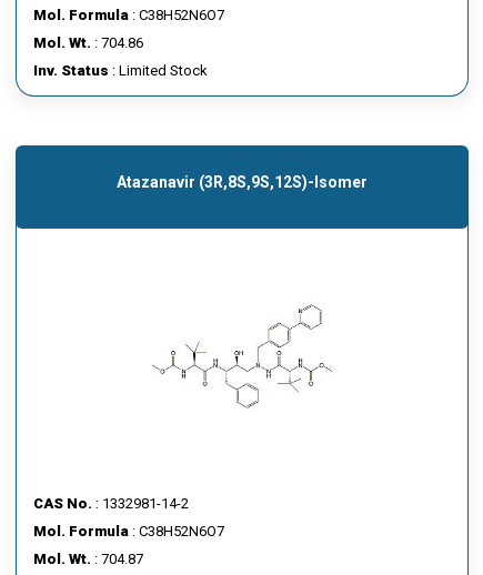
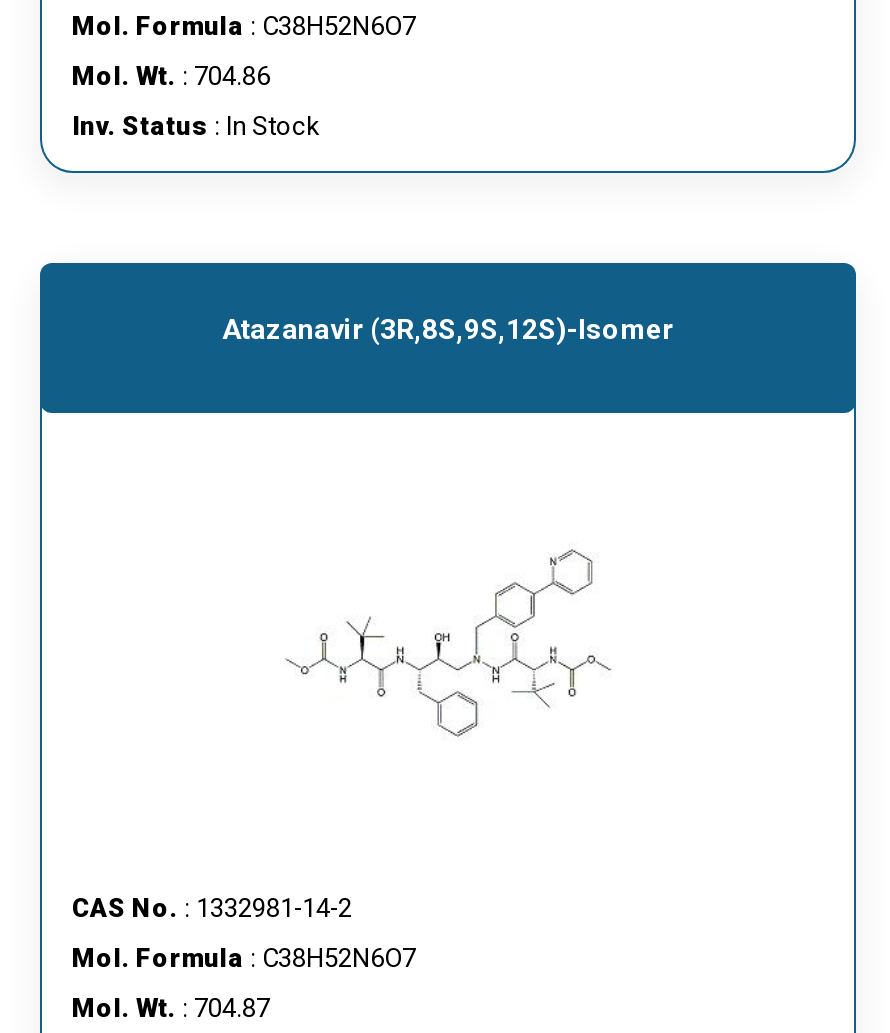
- Inv. Status: Limited Stock
+ Inv. Status: In Stock
